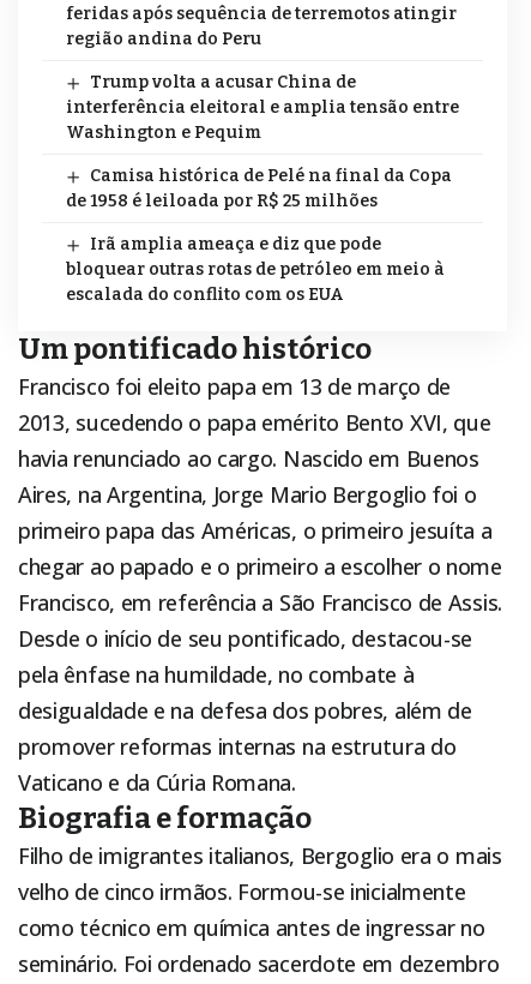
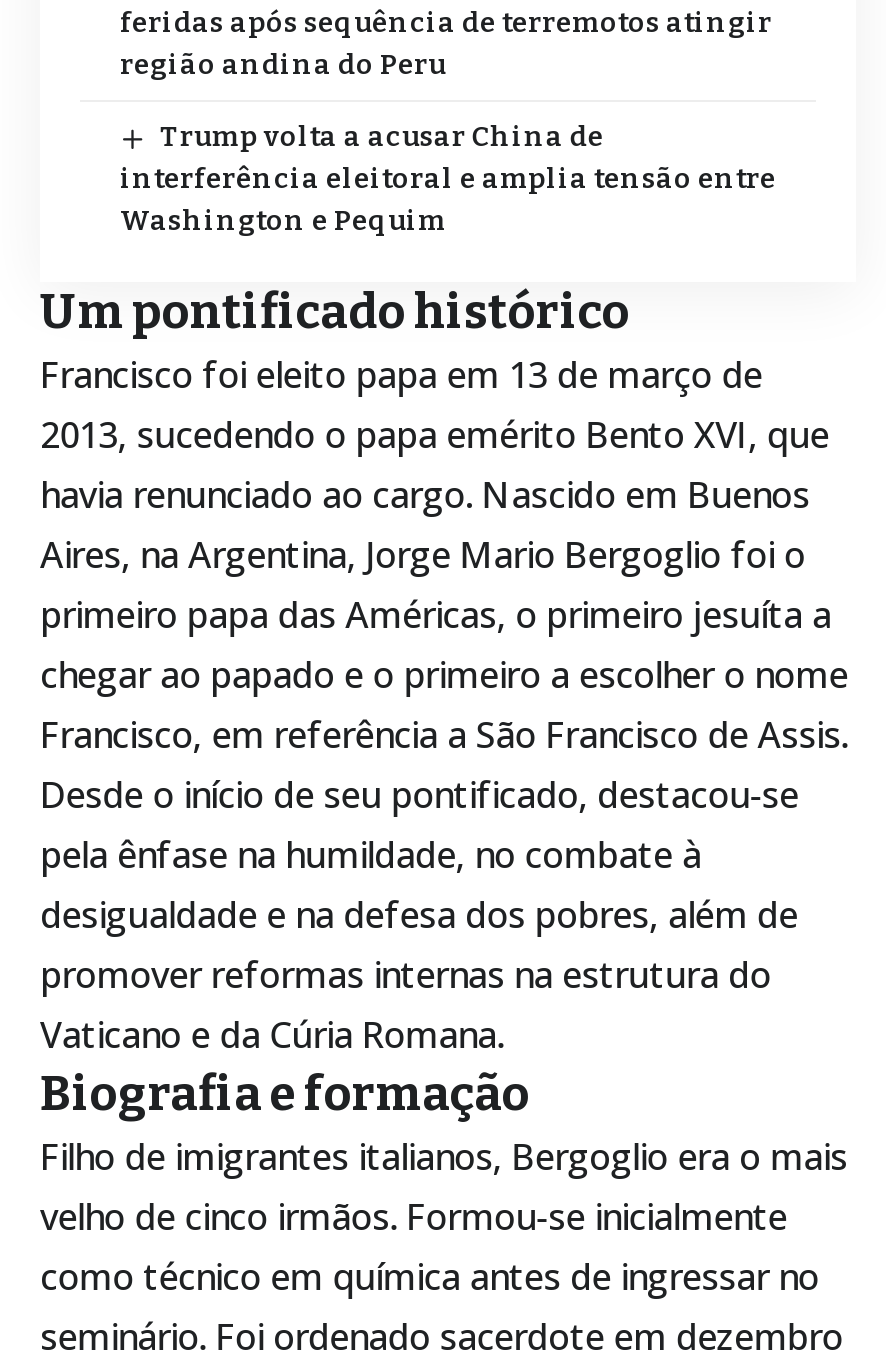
- Camisa histórica de Pelé na final da Copa
- de 1958 é leiloada por R$ 25 milhões
- Irã amplia ameaça e diz que pode
- bloquear outras rotas de petróleo em meio à
- escalada do conflito com os EUA
